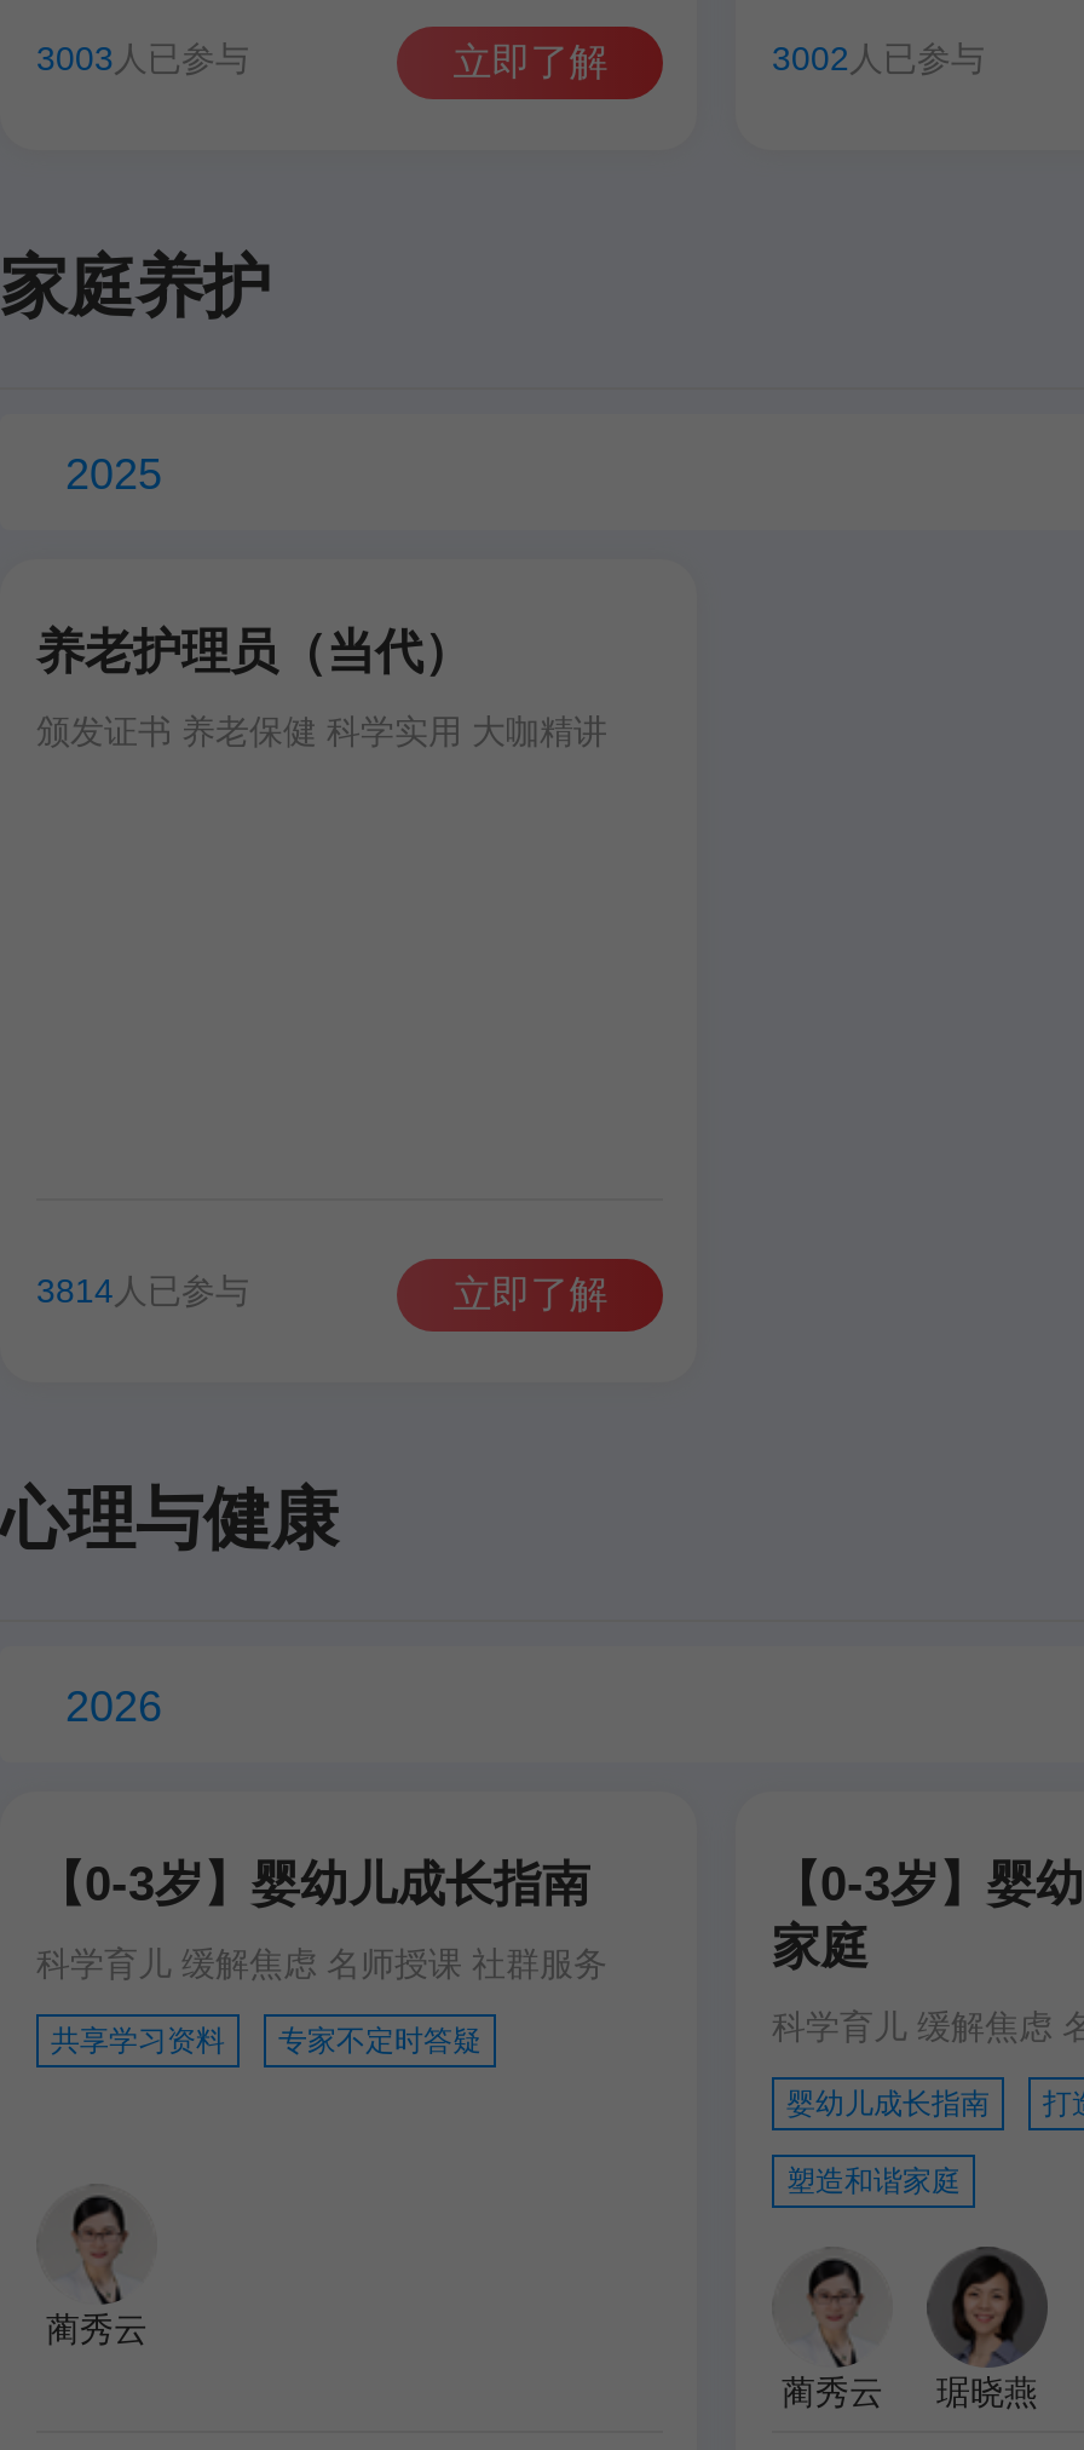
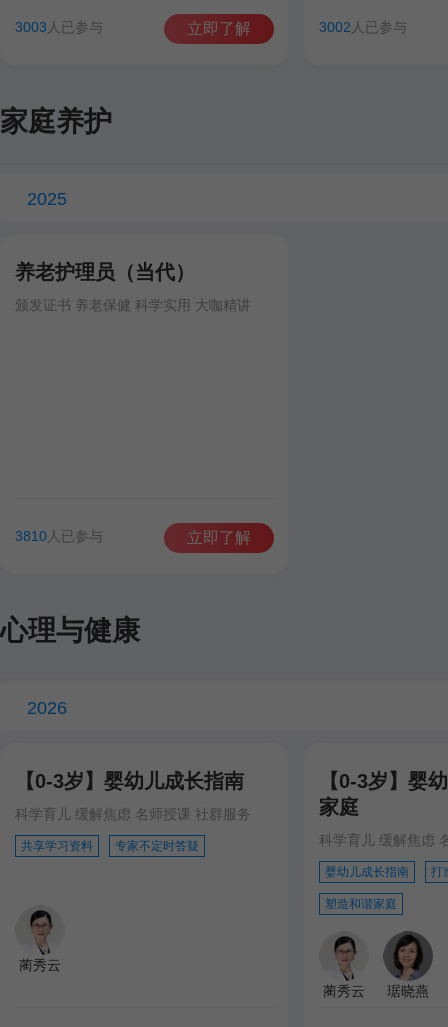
- 3814人已参与
+ 3810人已参与
